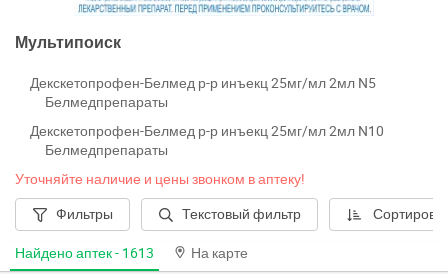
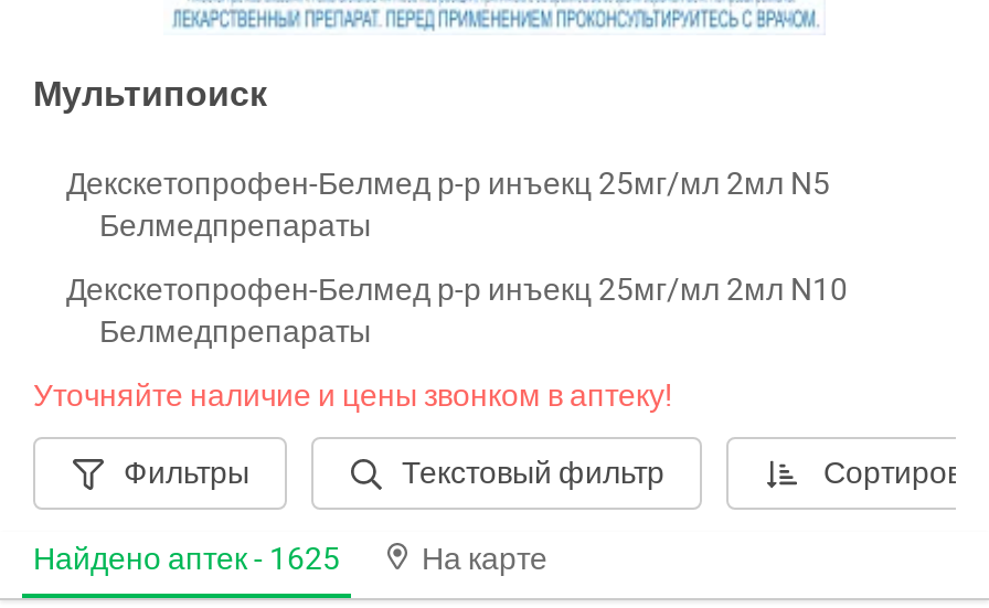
- Найдено аптек - 1613
+ Найдено аптек - 1625
